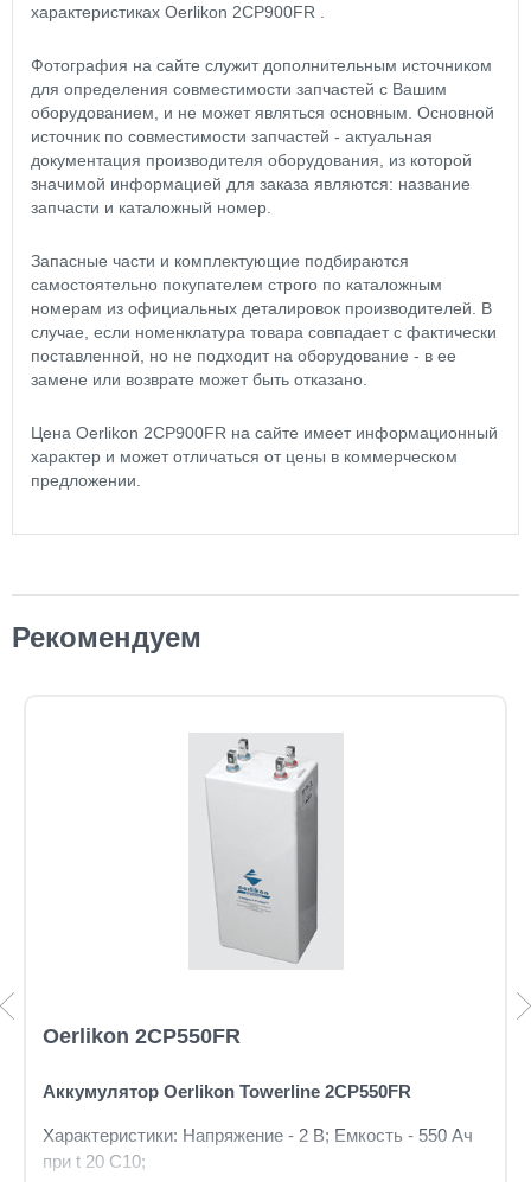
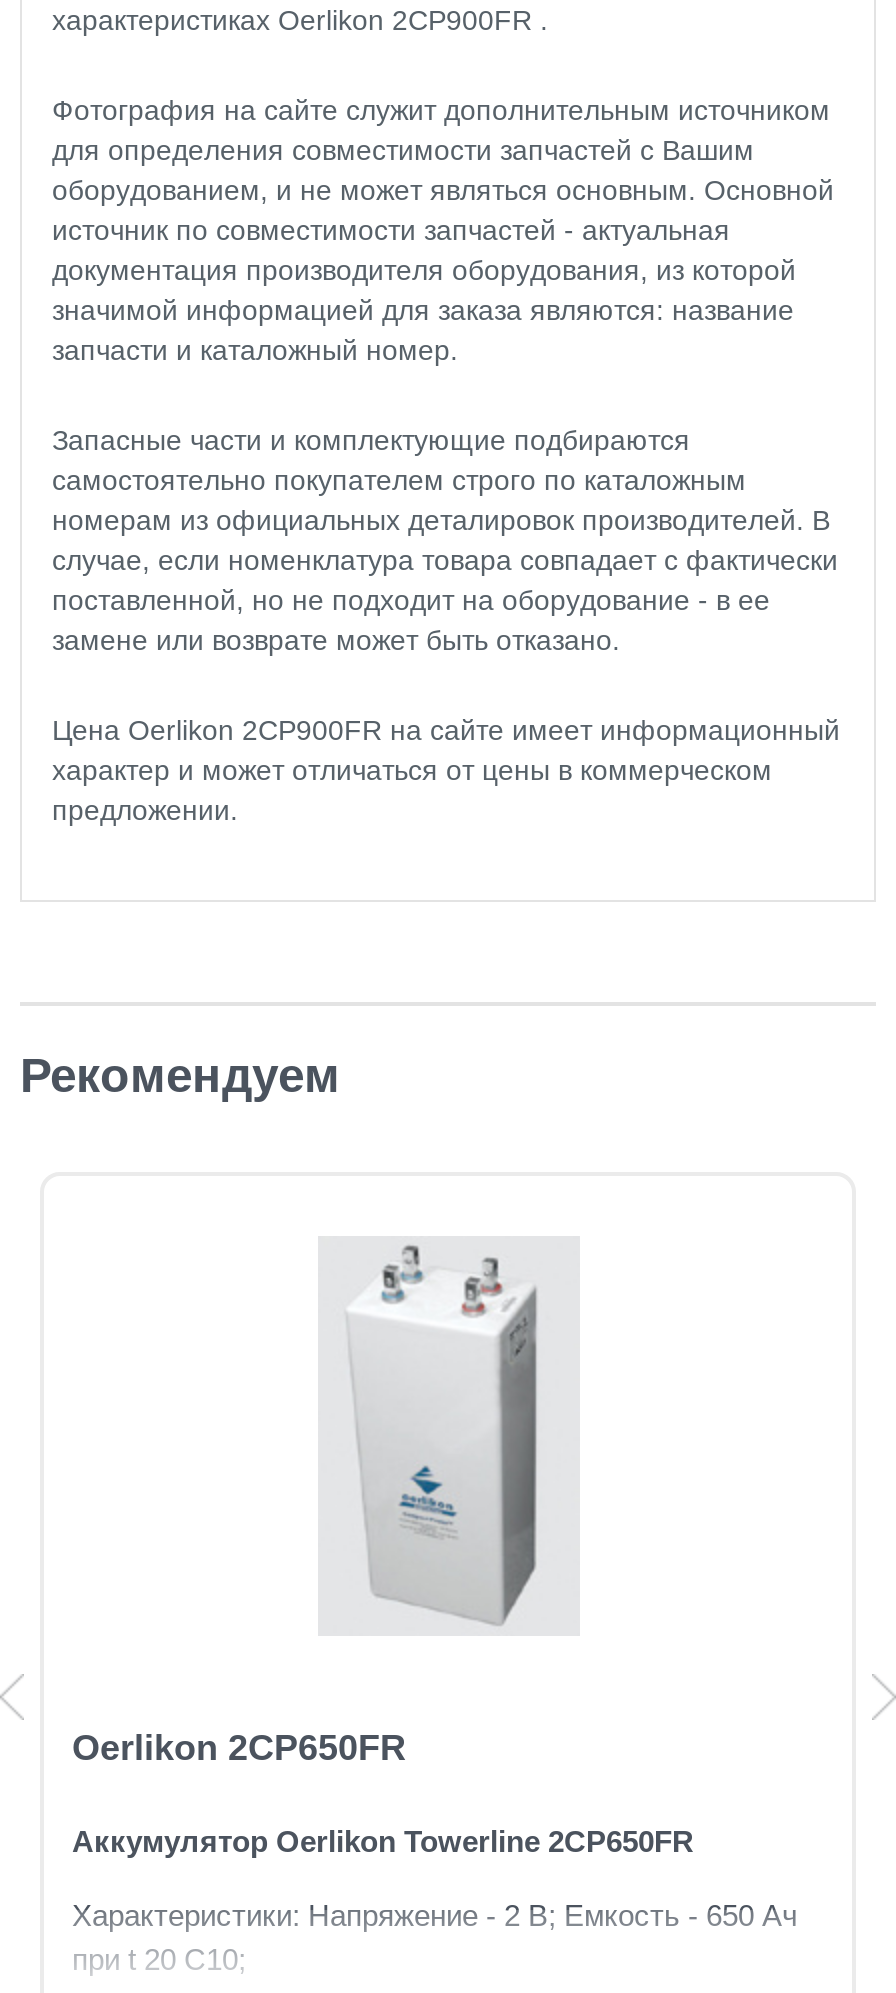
- Oerlikon 2CP550FR
+ Oerlikon 2CP650FR

- Аккумулятор Oerlikon Towerline 2CP550FR
+ Аккумулятор Oerlikon Towerline 2CP650FR

- Характеристики: Напряжение - 2 В; Емкость - 550 Ач
+ Характеристики: Напряжение - 2 В; Емкость - 650 Ач
